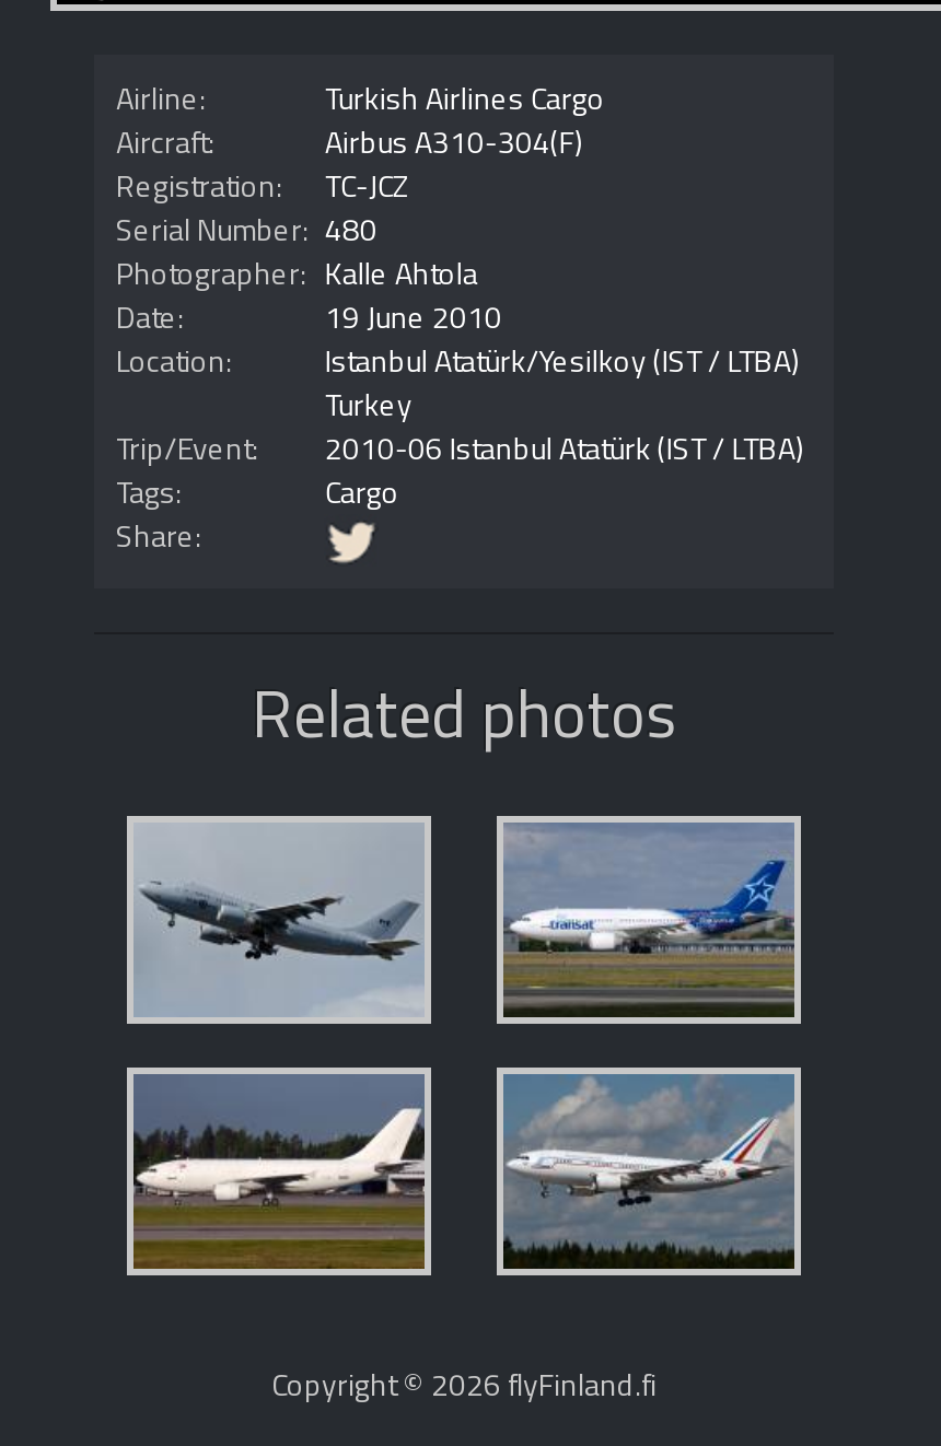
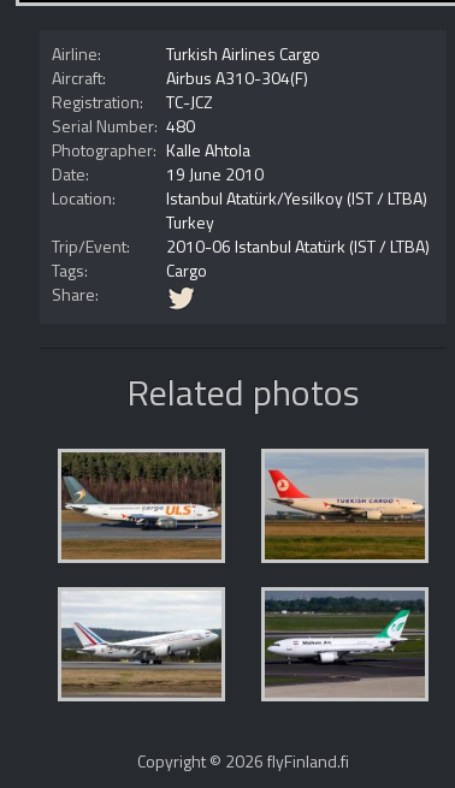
- [image]
+ [image]

- [image]
+ [image]

- [image]
+ [image]

- [image]
+ [image]
